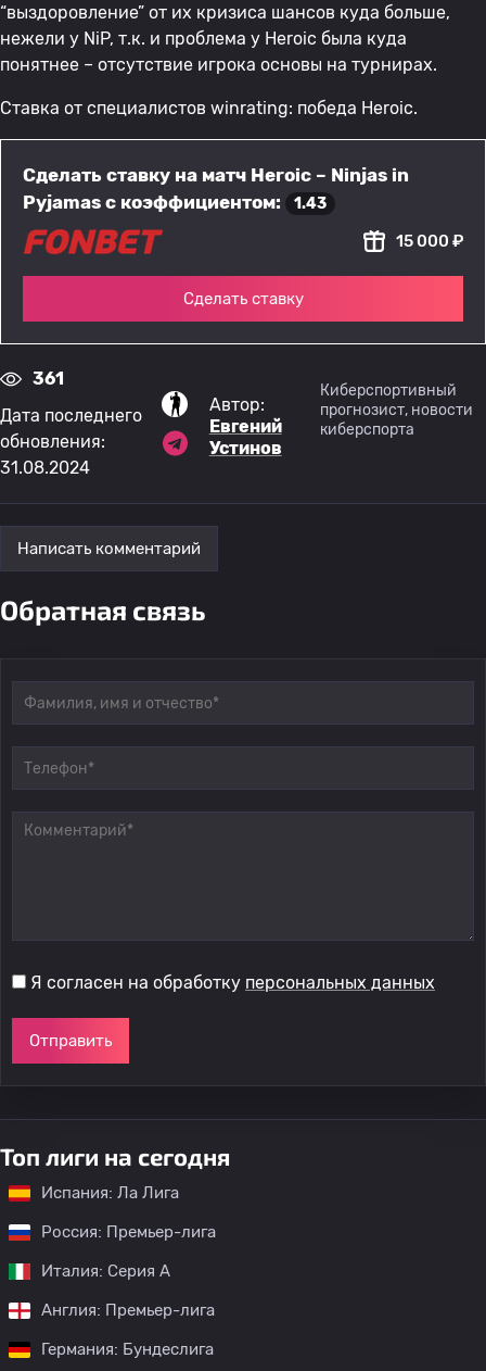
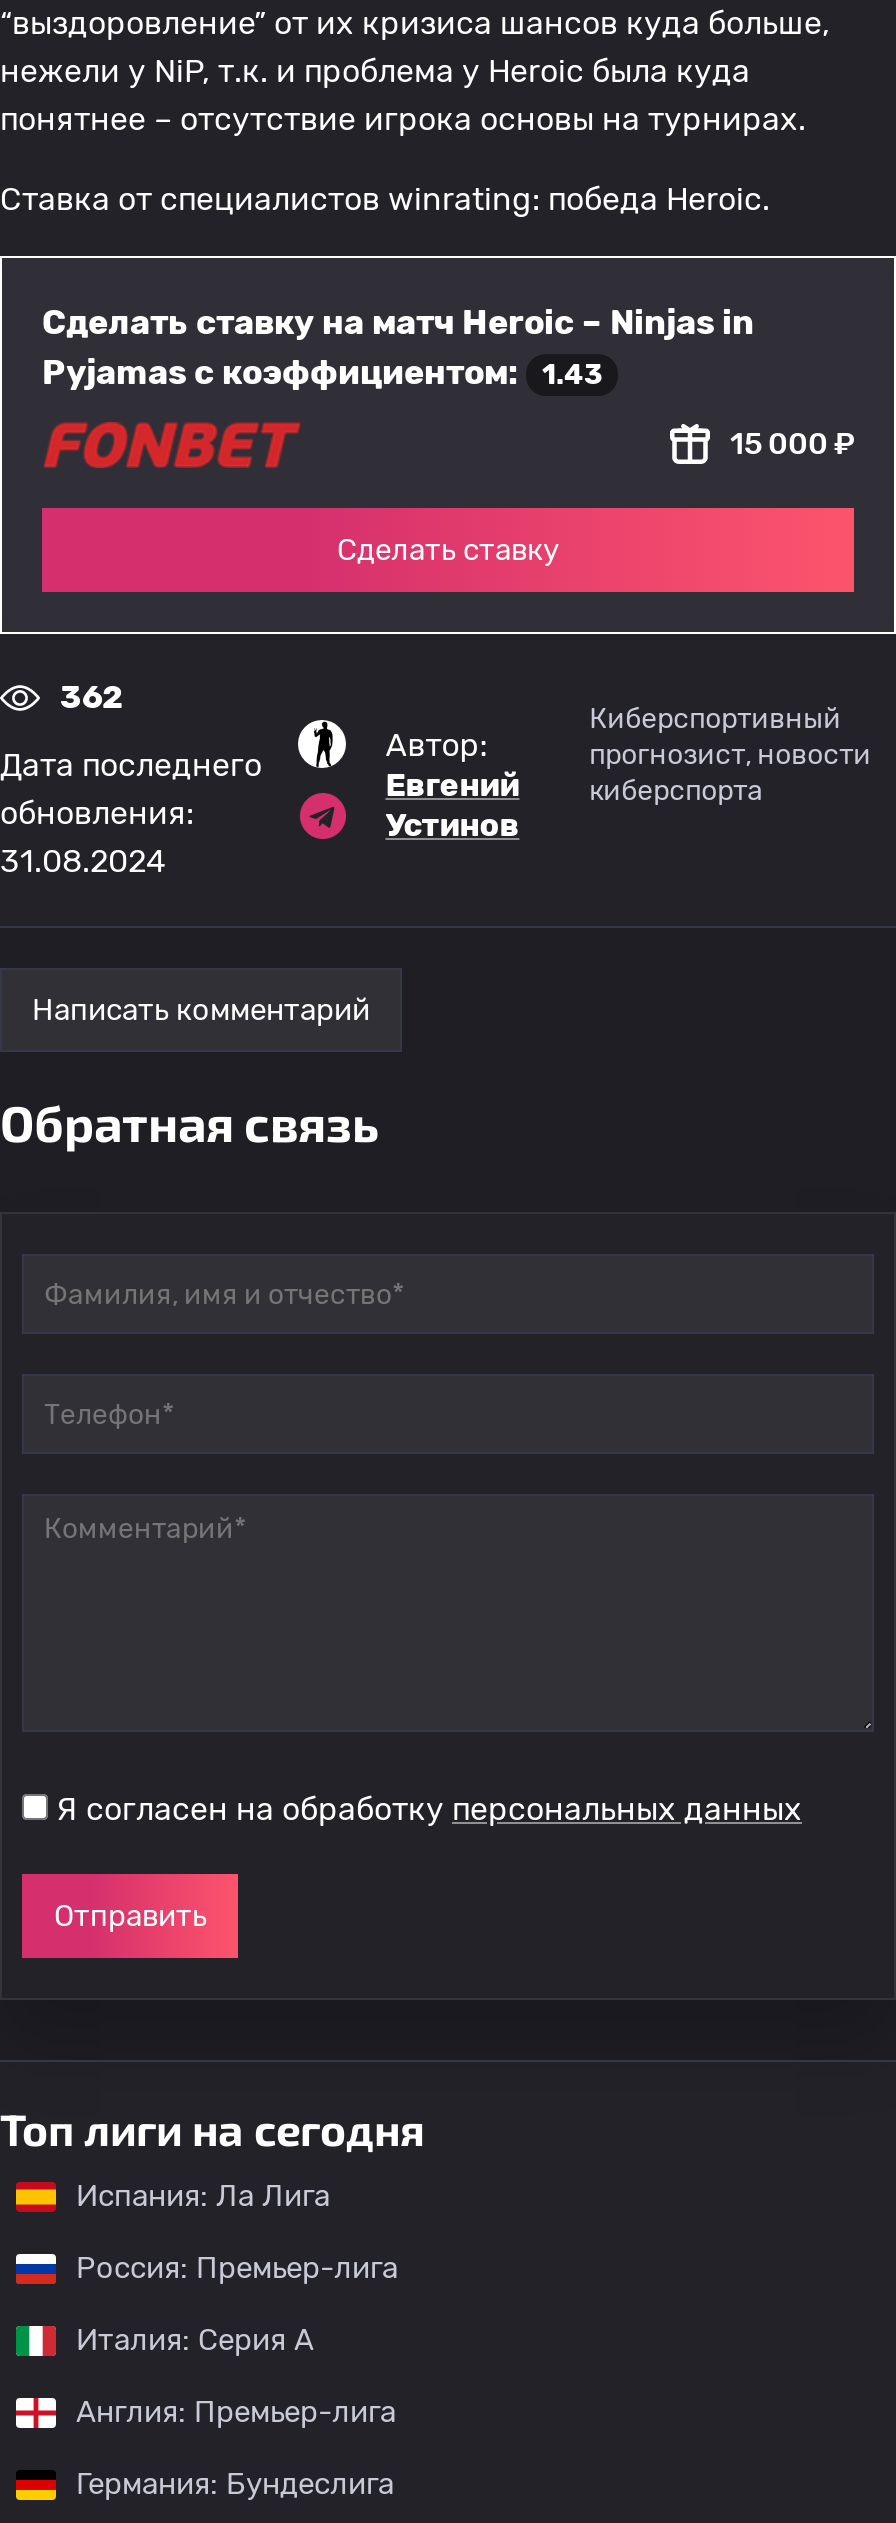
- 361
+ 362
